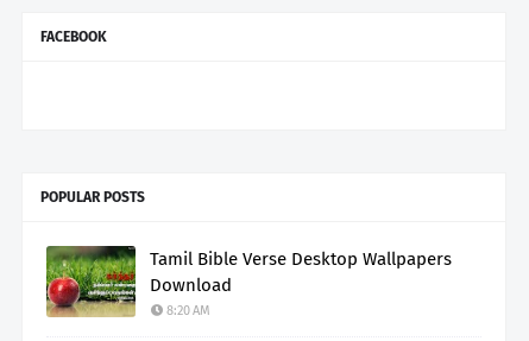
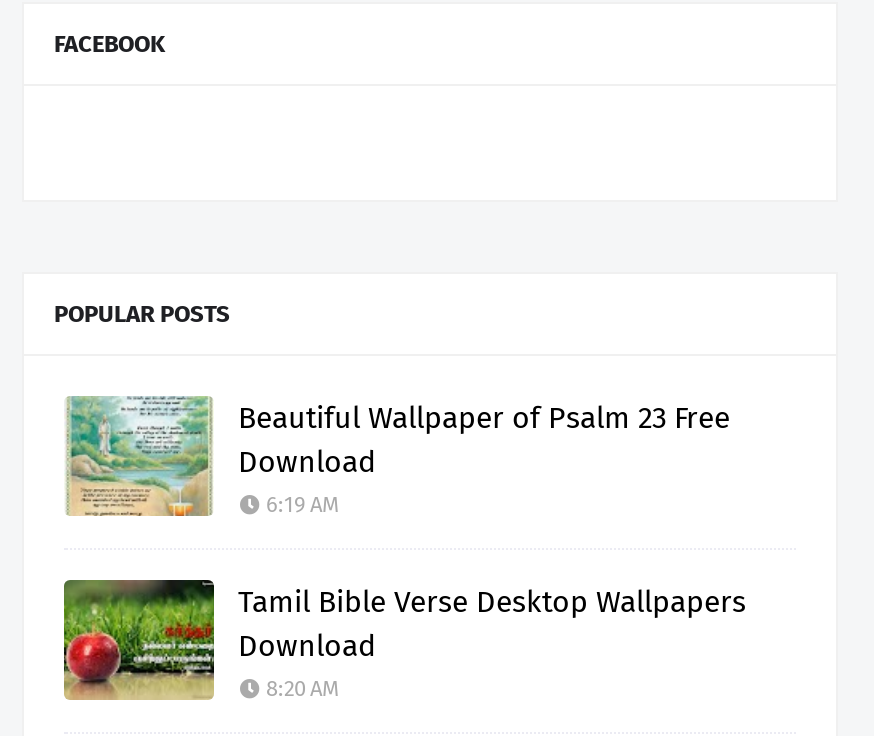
+ [image]
+ Beautiful Wallpaper of Psalm 23 Free
+ Download
+ 6:19 AM
